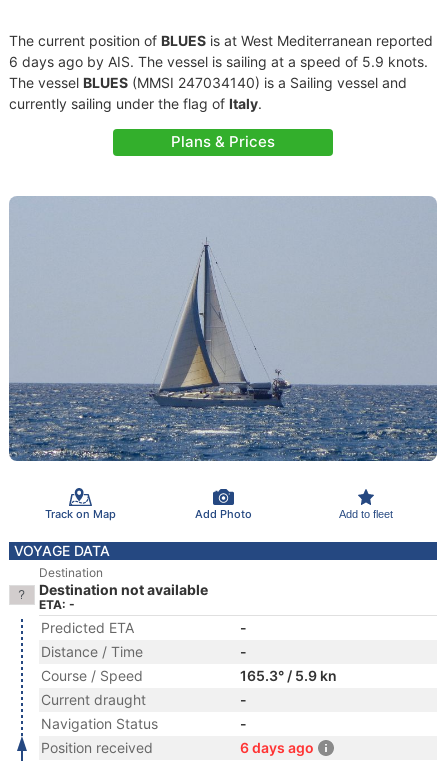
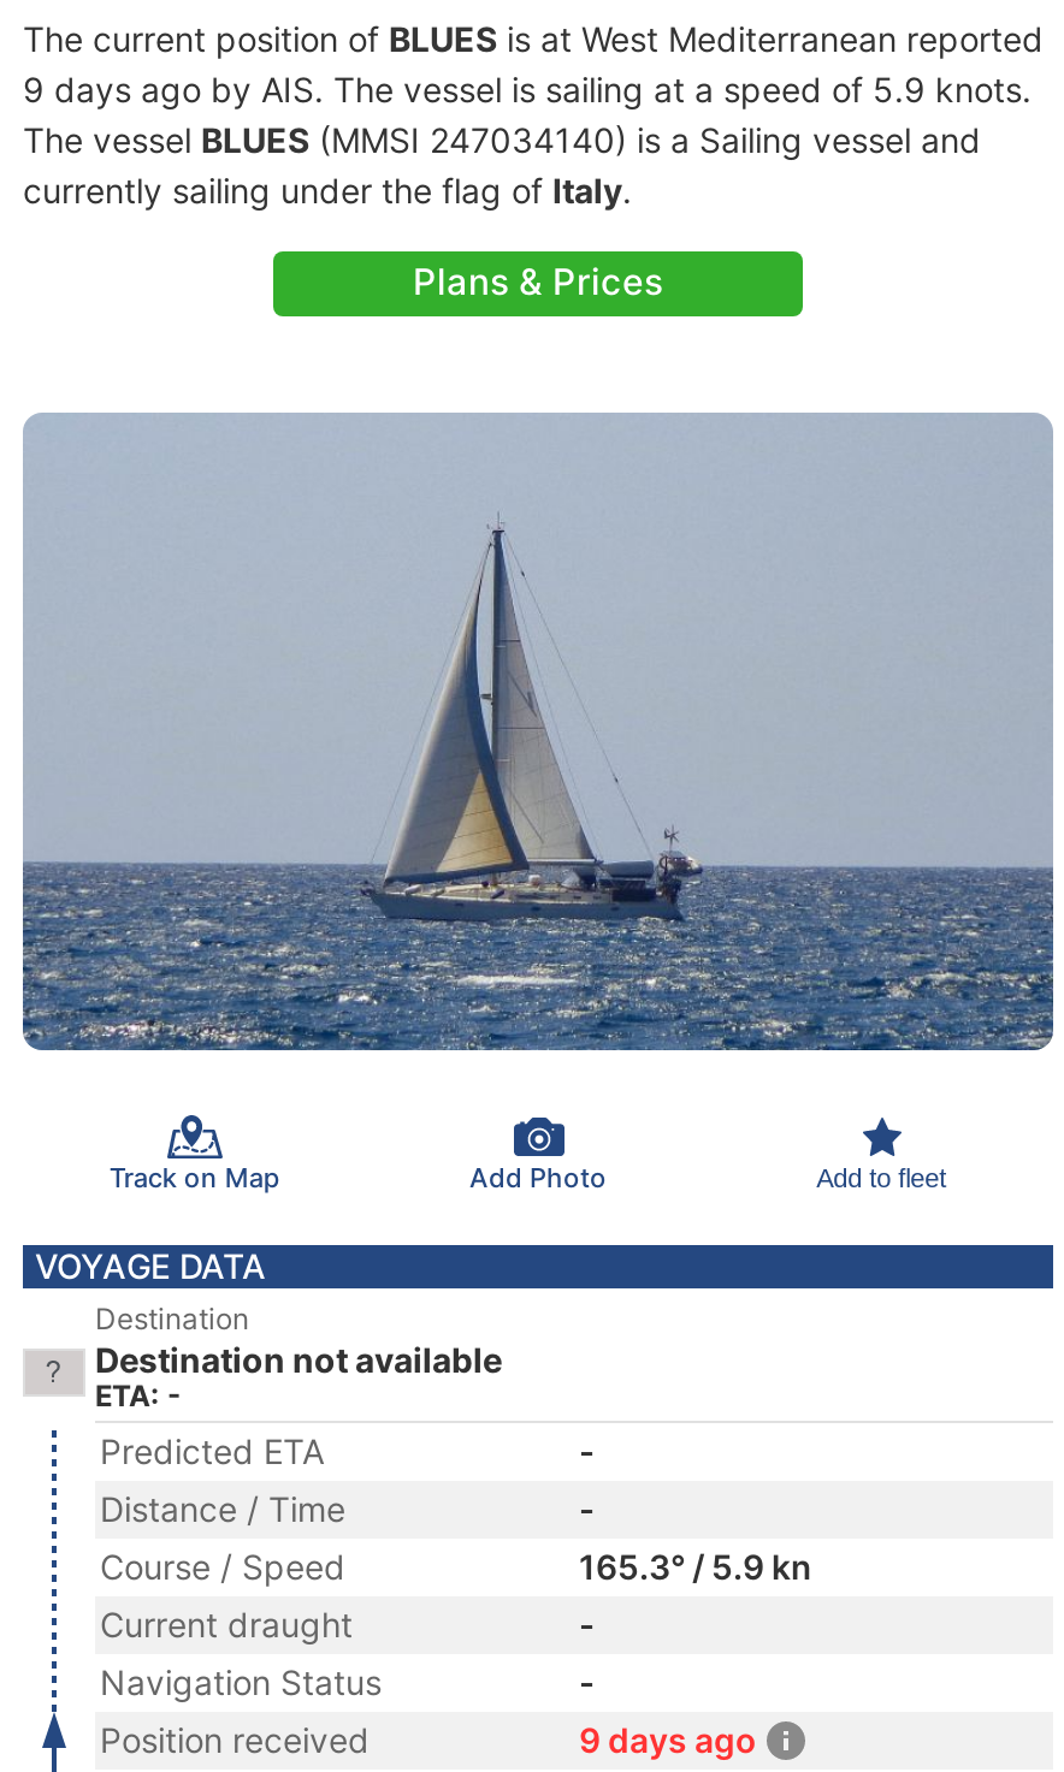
- 6 days ago by AIS. The vessel is sailing at a speed of 5.9 knots.
+ 9 days ago by AIS. The vessel is sailing at a speed of 5.9 knots.

- 6 days ago
+ 9 days ago
